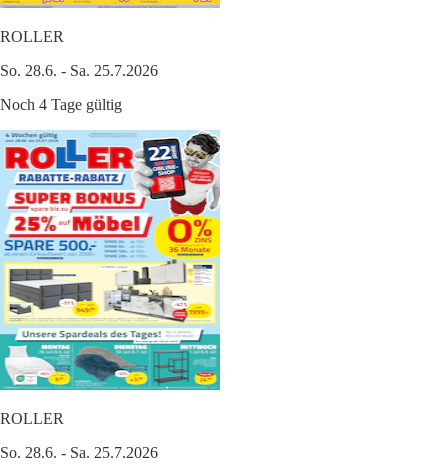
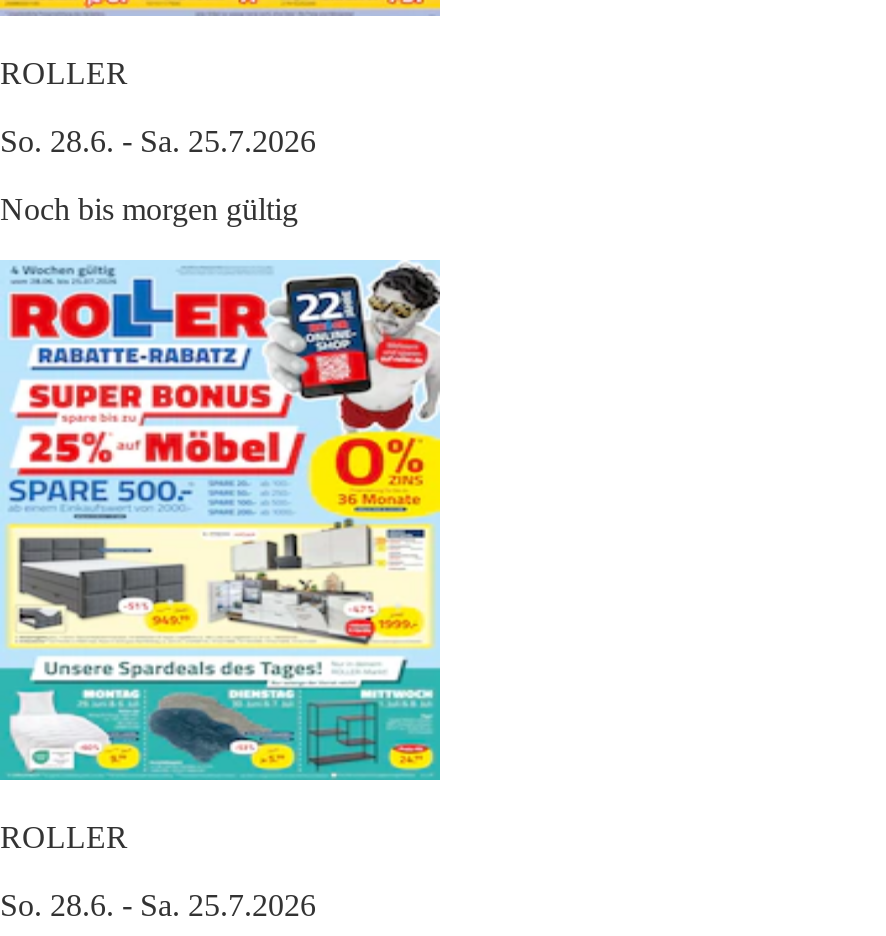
- Noch 4 Tage gültig
+ Noch bis morgen gültig
